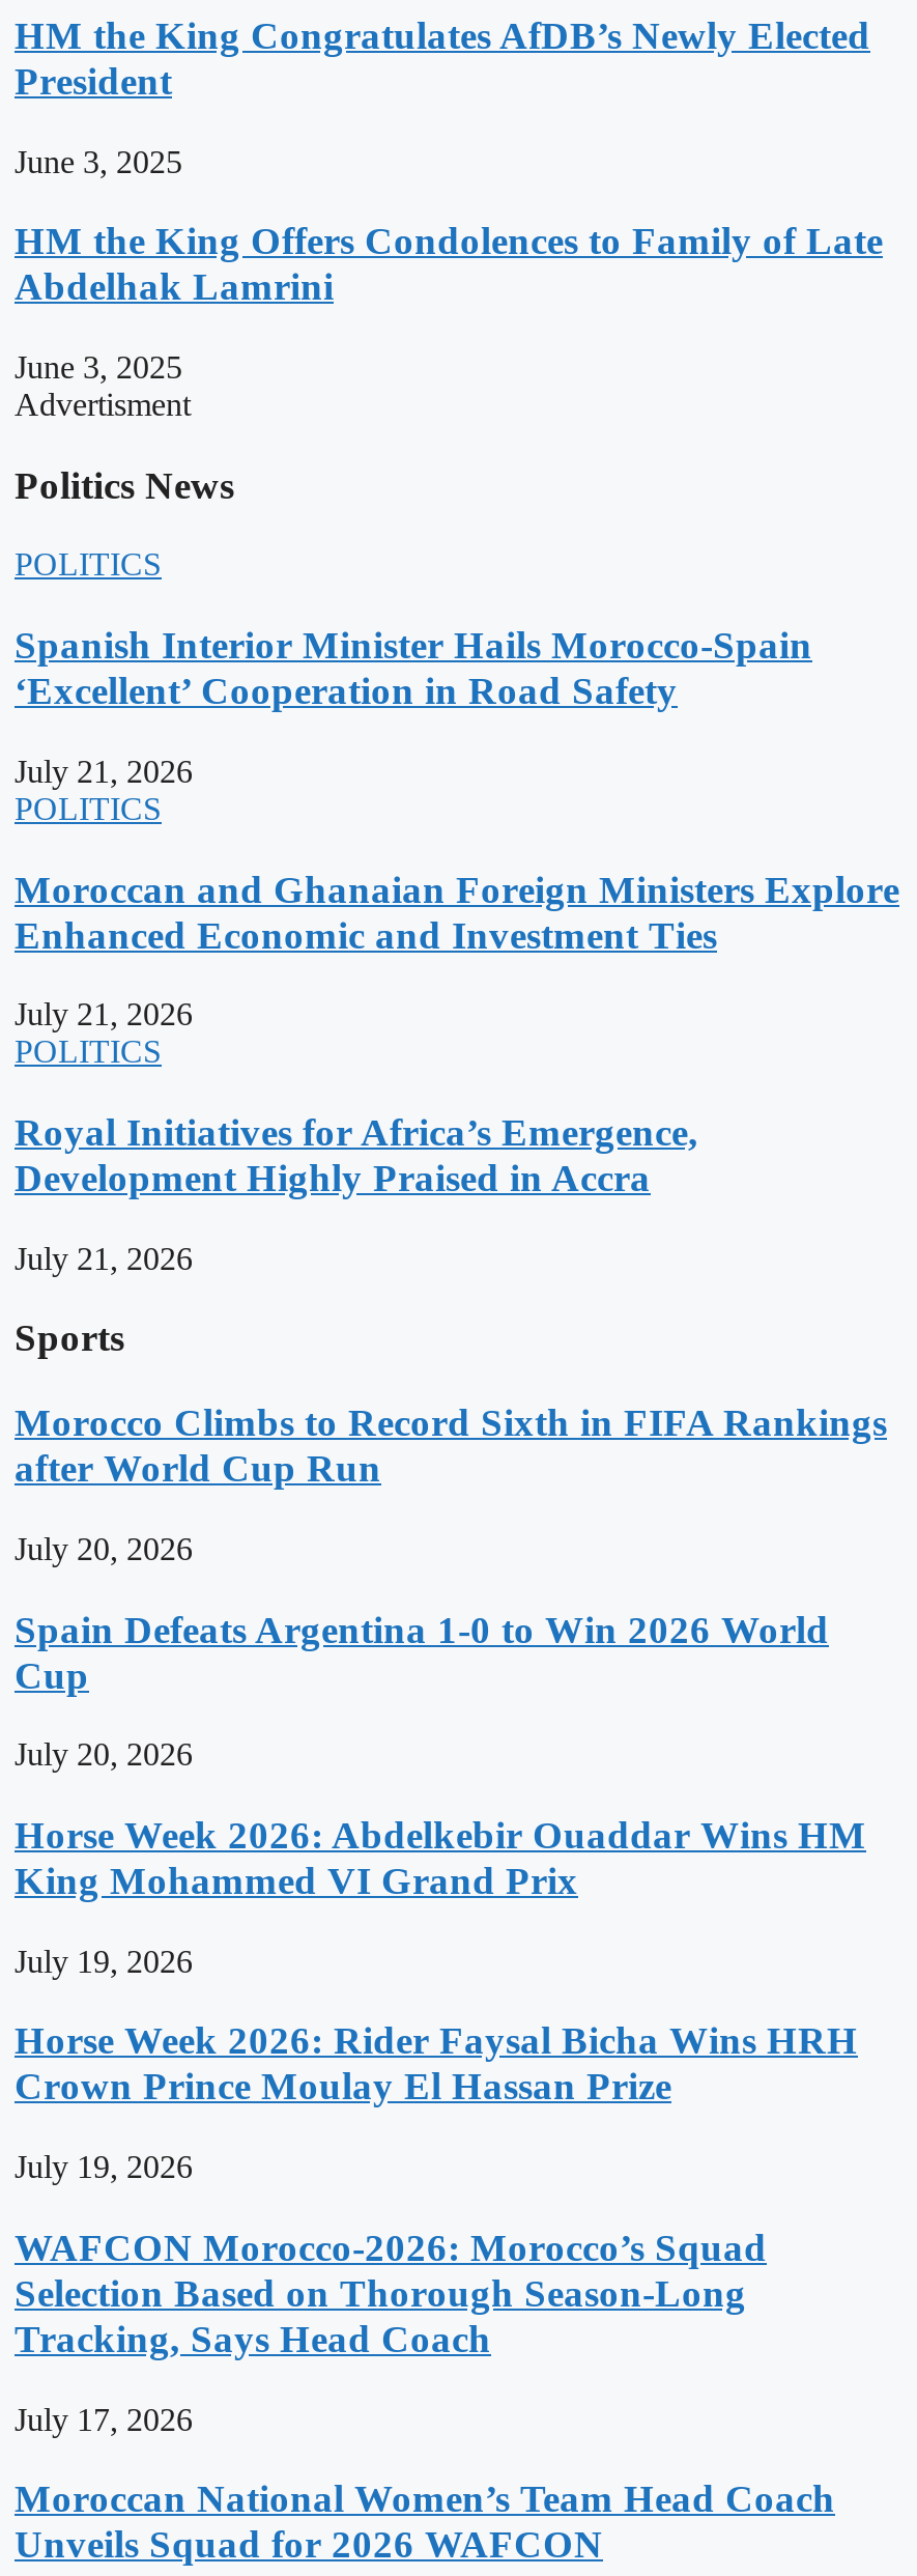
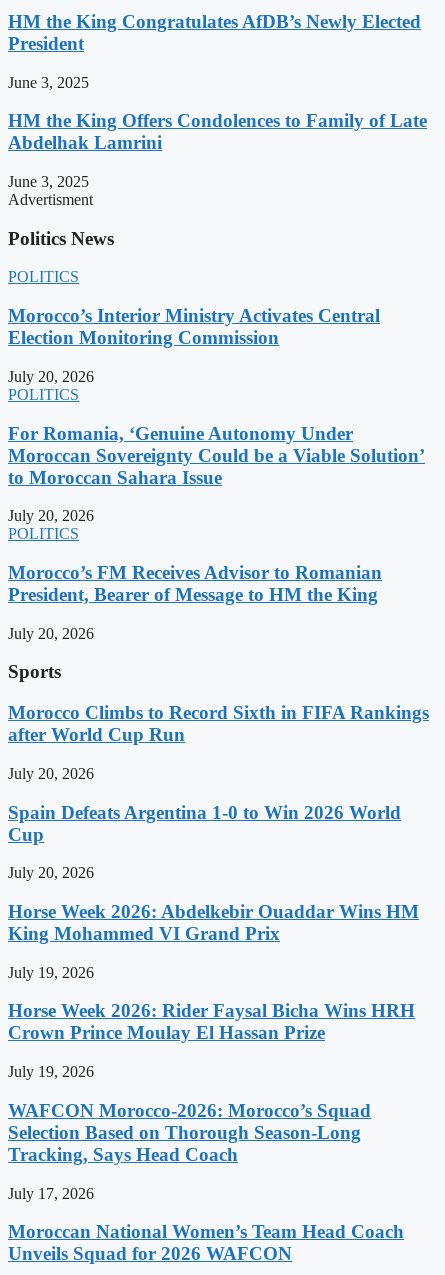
- Spanish Interior Minister Hails Morocco-Spain
- ‘Excellent’ Cooperation in Road Safety
+ Morocco’s Interior Ministry Activates Central
+ Election Monitoring Commission

- July 21, 2026
+ July 20, 2026

- Moroccan and Ghanaian Foreign Ministers Explore
- Enhanced Economic and Investment Ties
+ For Romania, ‘Genuine Autonomy Under
+ Moroccan Sovereignty Could be a Viable Solution’
+ to Moroccan Sahara Issue

- July 21, 2026
+ July 20, 2026

- Royal Initiatives for Africa’s Emergence,
- Development Highly Praised in Accra
+ Morocco’s FM Receives Advisor to Romanian
+ President, Bearer of Message to HM the King

- July 21, 2026
+ July 20, 2026
